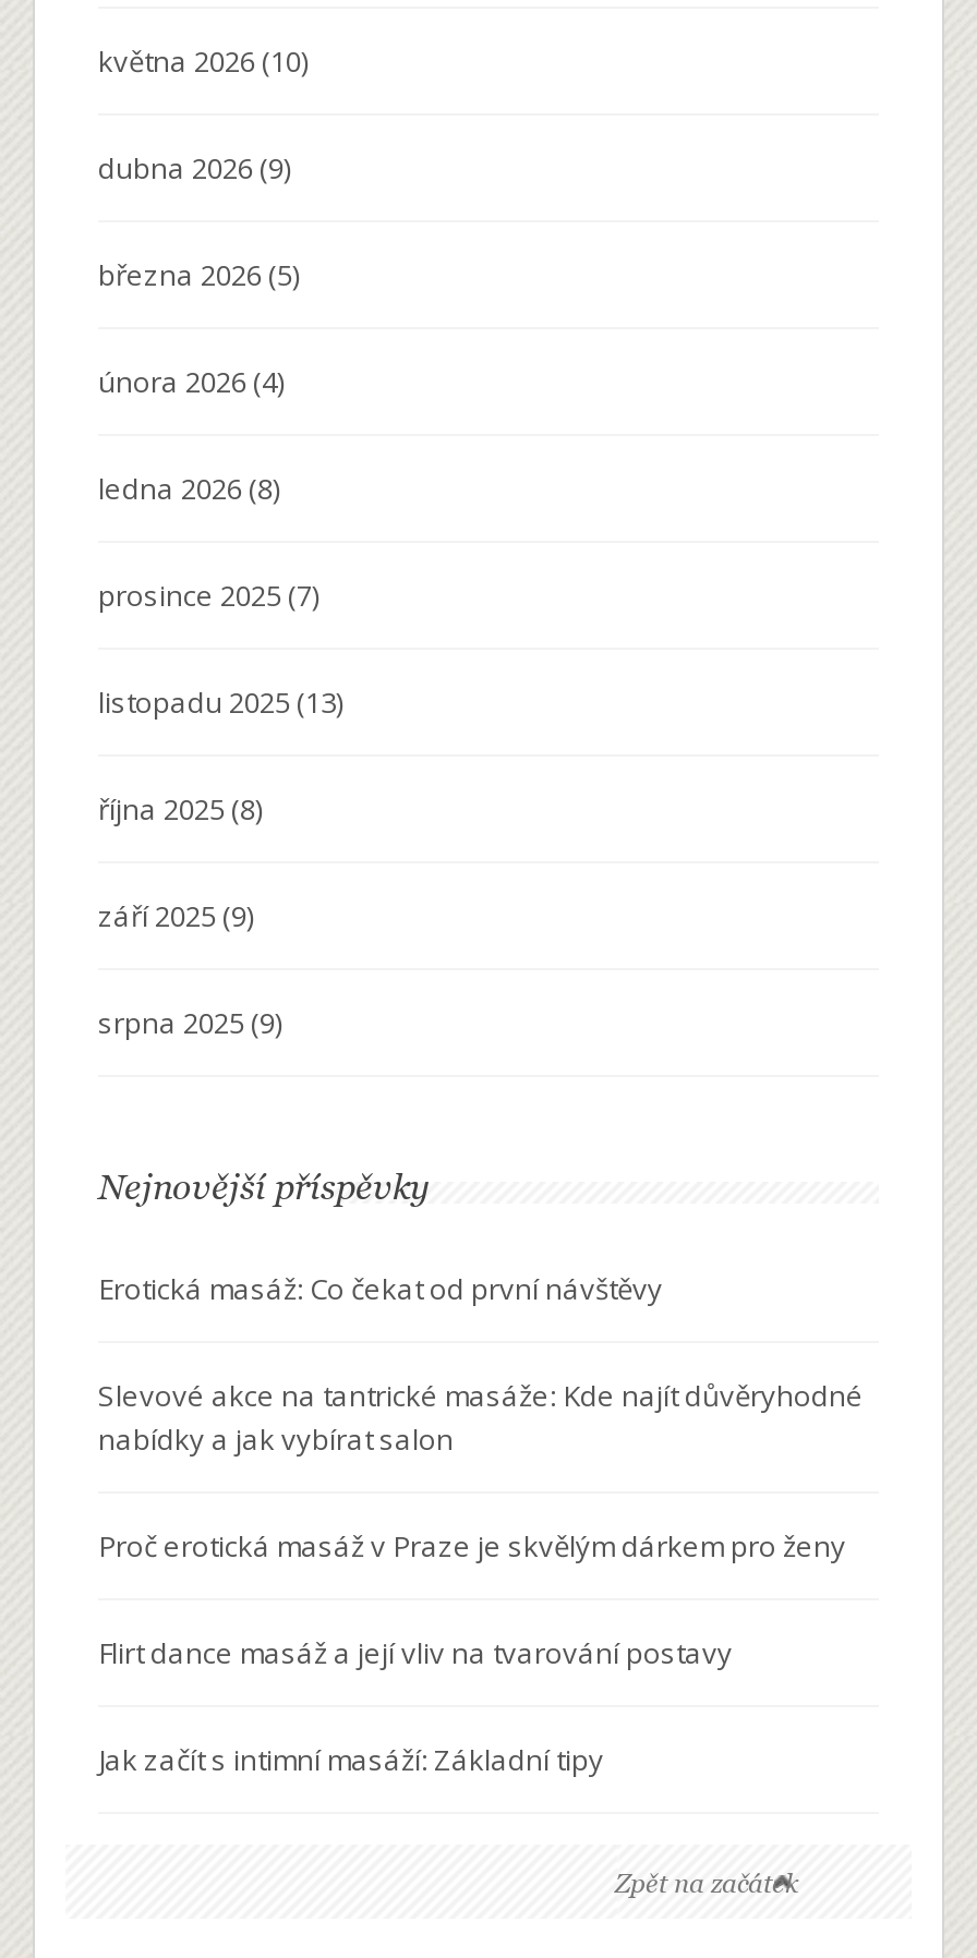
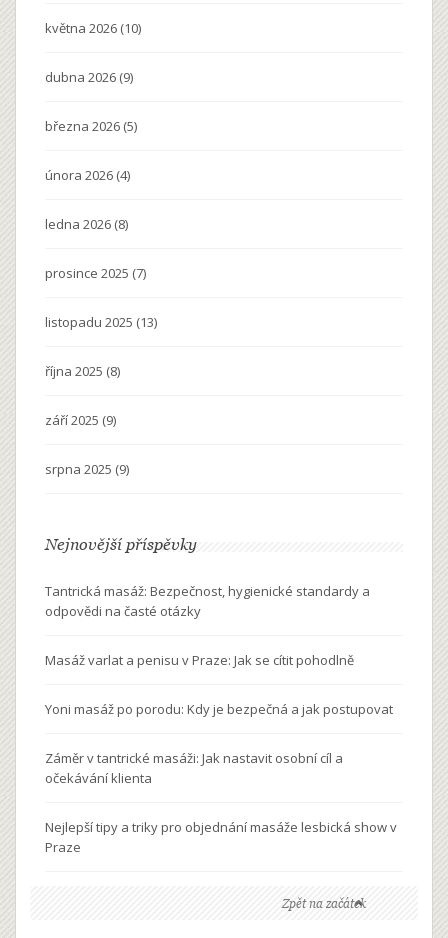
- Erotická masáž: Co čekat od první návštěvy
+ Tantrická masáž: Bezpečnost, hygienické standardy a
+ odpovědi na časté otázky

- Slevové akce na tantrické masáže: Kde najít důvěryhodné
- nabídky a jak vybírat salon
+ Masáž varlat a penisu v Praze: Jak se cítit pohodlně

- Proč erotická masáž v Praze je skvělým dárkem pro ženy
+ Yoni masáž po porodu: Kdy je bezpečná a jak postupovat

- Flirt dance masáž a její vliv na tvarování postavy
+ Záměr v tantrické masáži: Jak nastavit osobní cíl a
+ očekávání klienta

- Jak začít s intimní masáží: Základní tipy
+ Nejlepší tipy a triky pro objednání masáže lesbická show v
+ Praze
